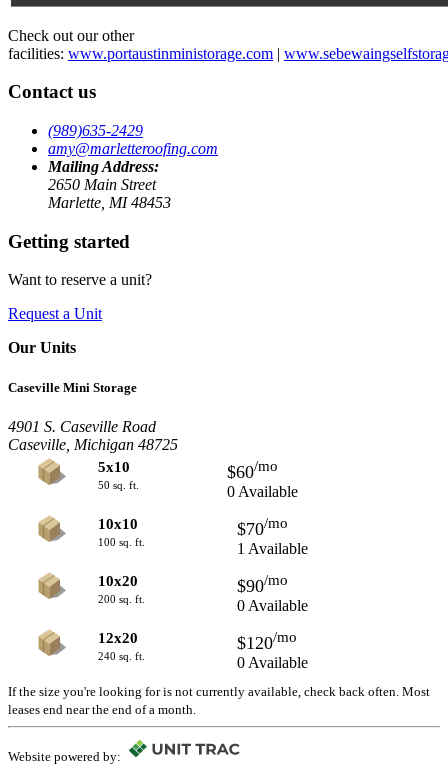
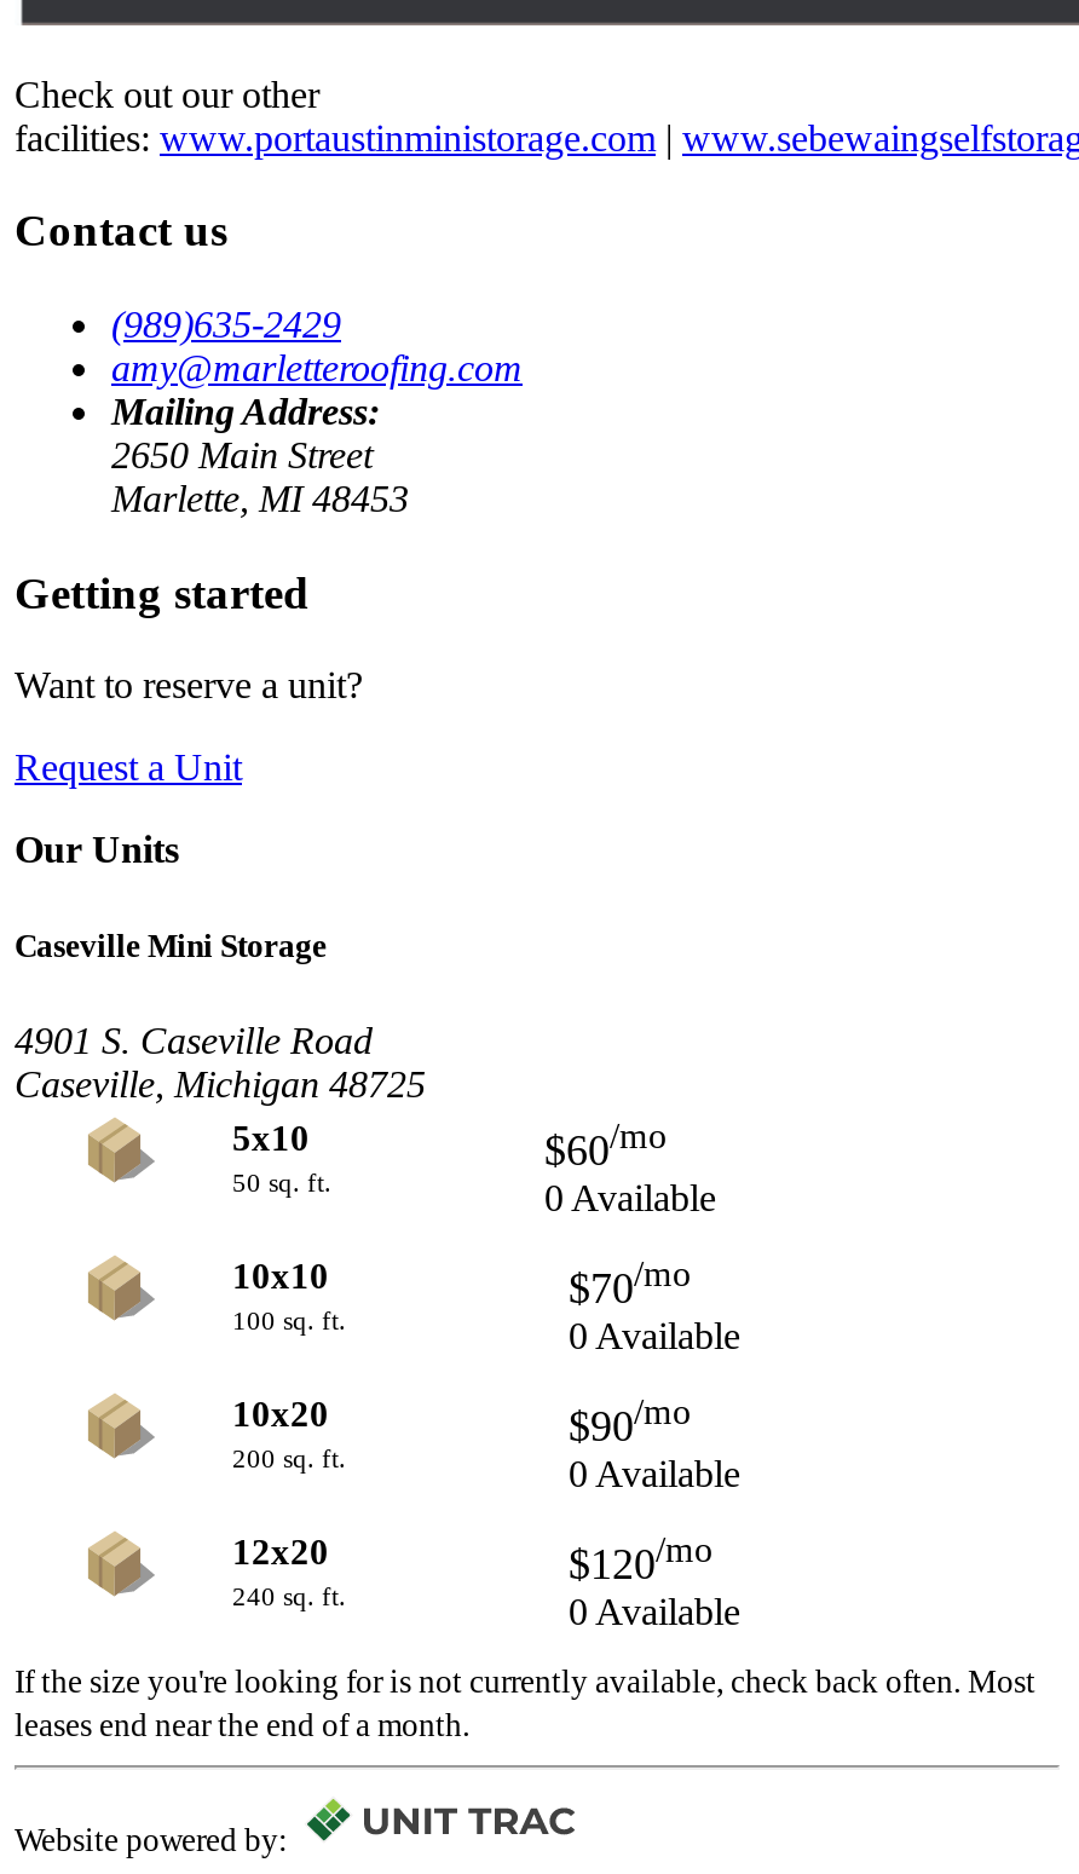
- 1 Available
+ 0 Available
